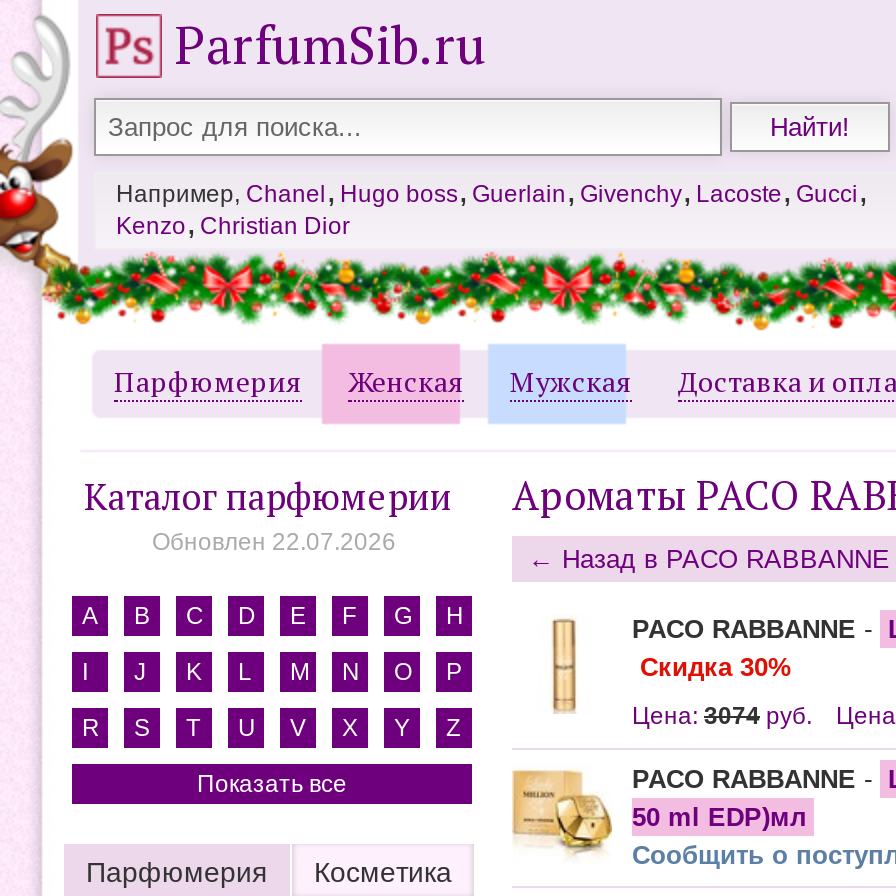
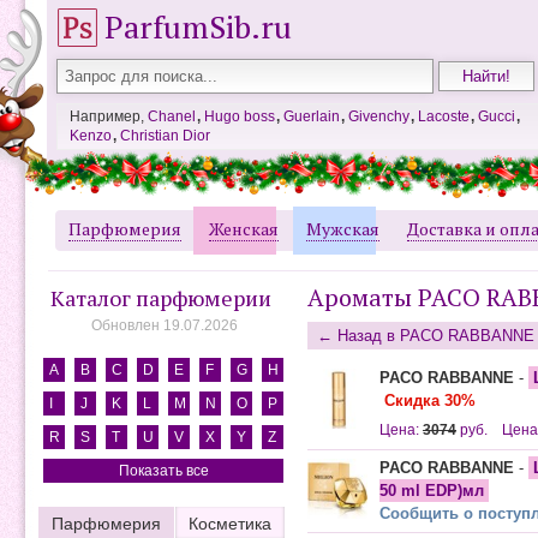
- Обновлен 22.07.2026
+ Обновлен 19.07.2026
